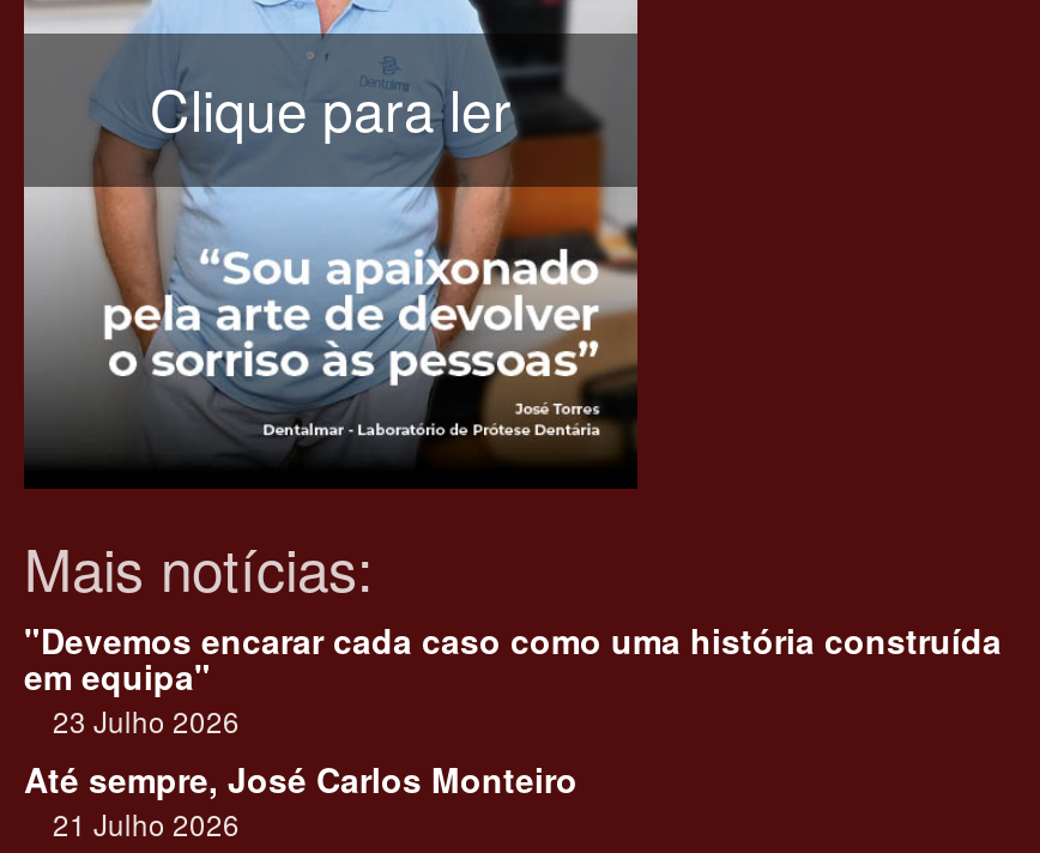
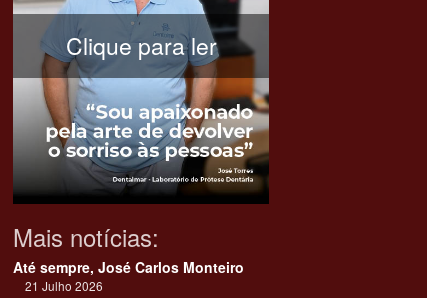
- "Devemos encarar cada caso como uma história construída
- em equipa"
- 23 Julho 2026
